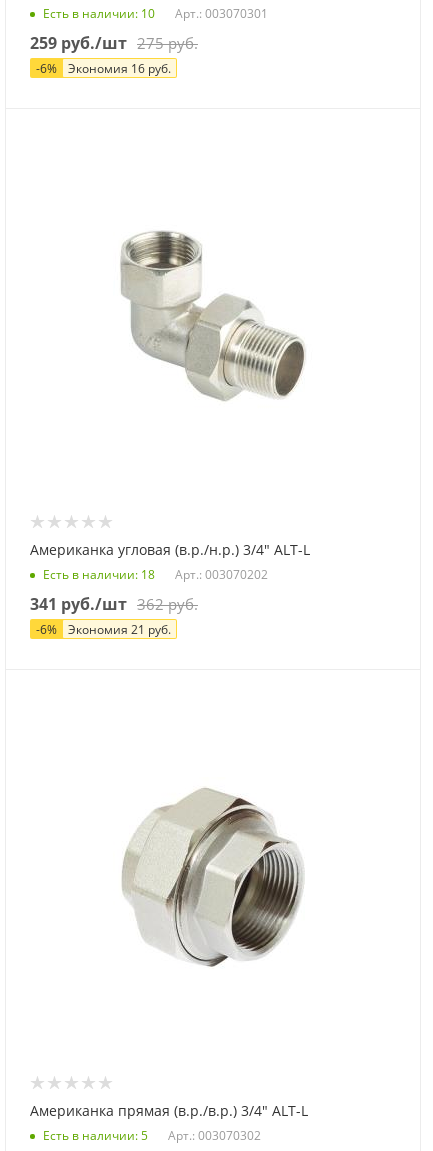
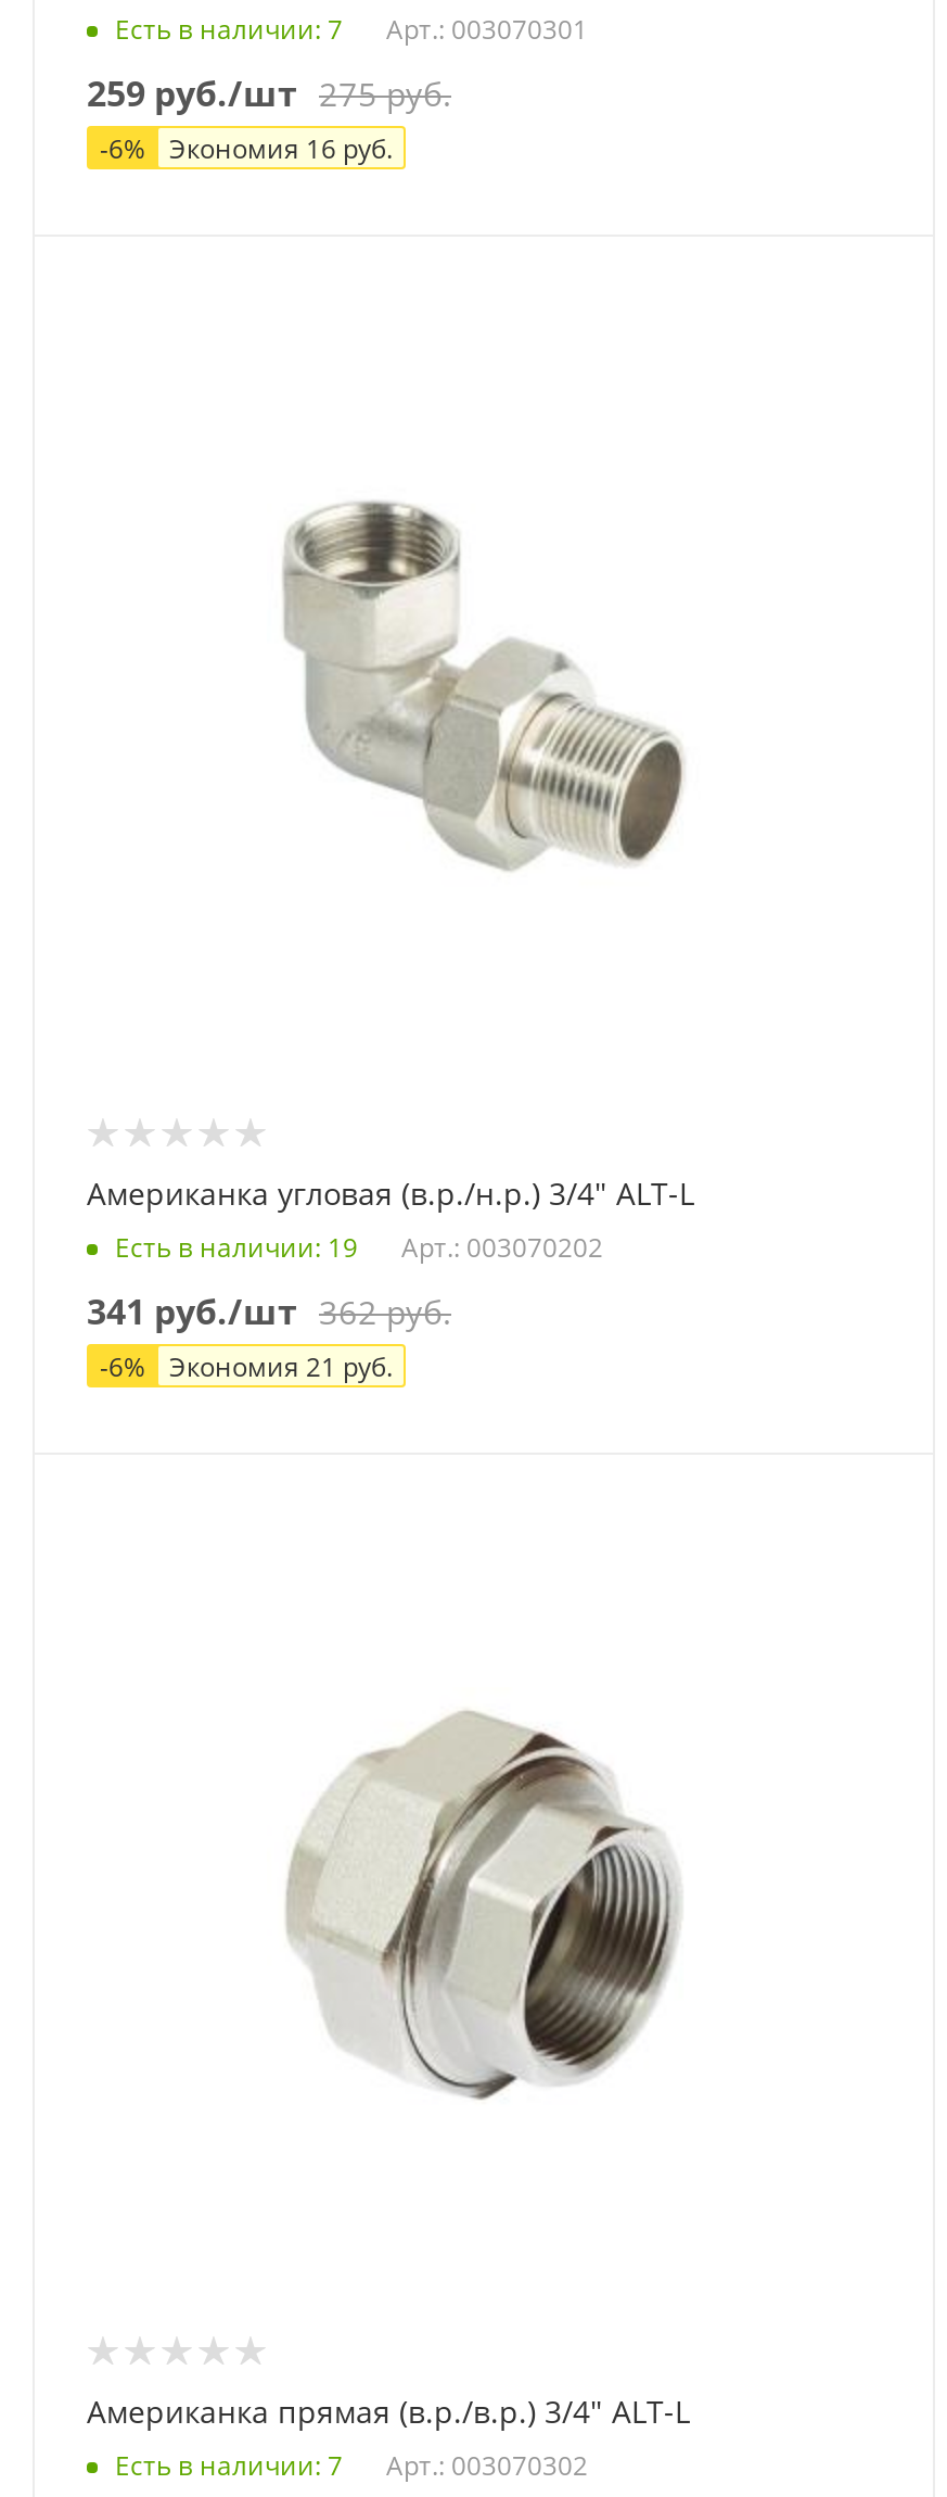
- Есть в наличии: 10
+ Есть в наличии: 7

- Есть в наличии: 18
+ Есть в наличии: 19

- Есть в наличии: 5
+ Есть в наличии: 7
